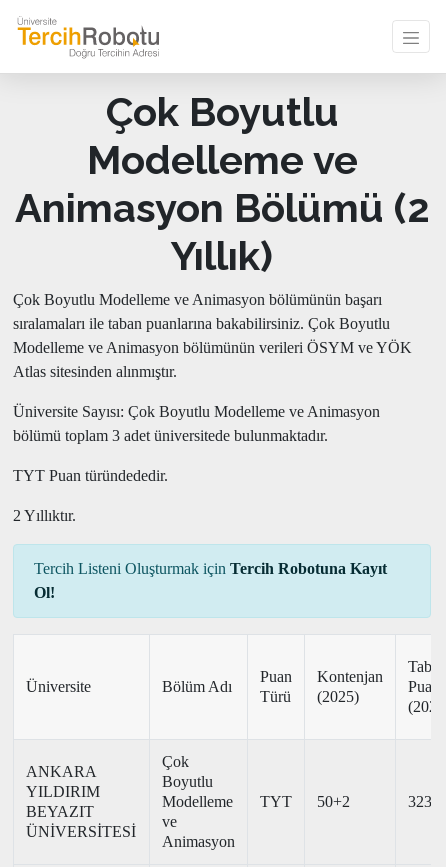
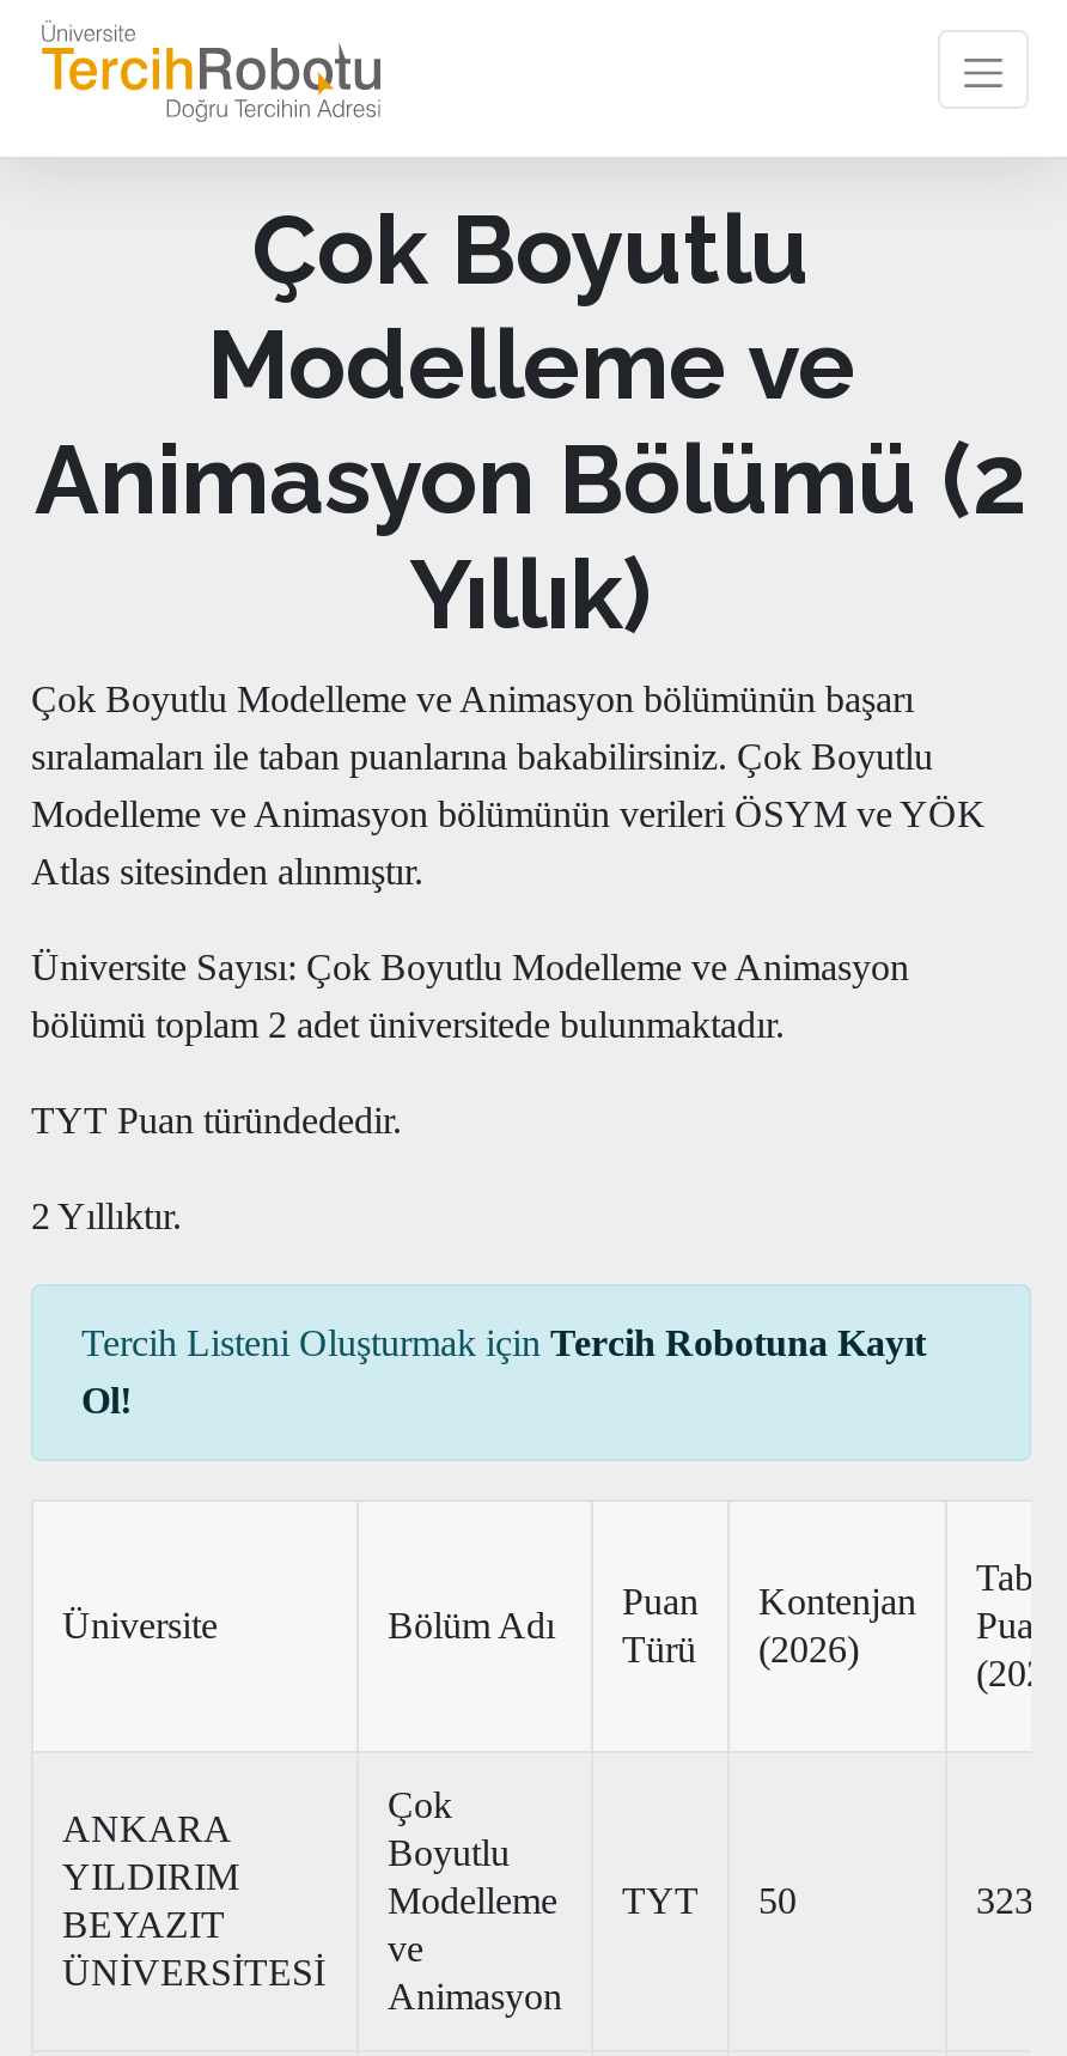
- bölümü toplam 3 adet üniversitede bulunmaktadır.
+ bölümü toplam 2 adet üniversitede bulunmaktadır.

- Türü (2025)
+ Türü (2026)

- Modelleme TYT 50+2
+ Modelleme TYT 50
